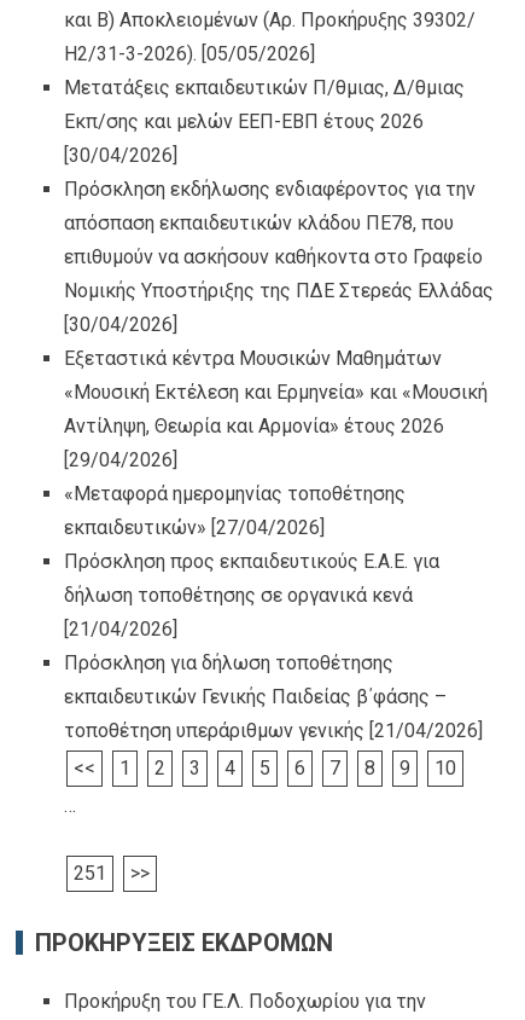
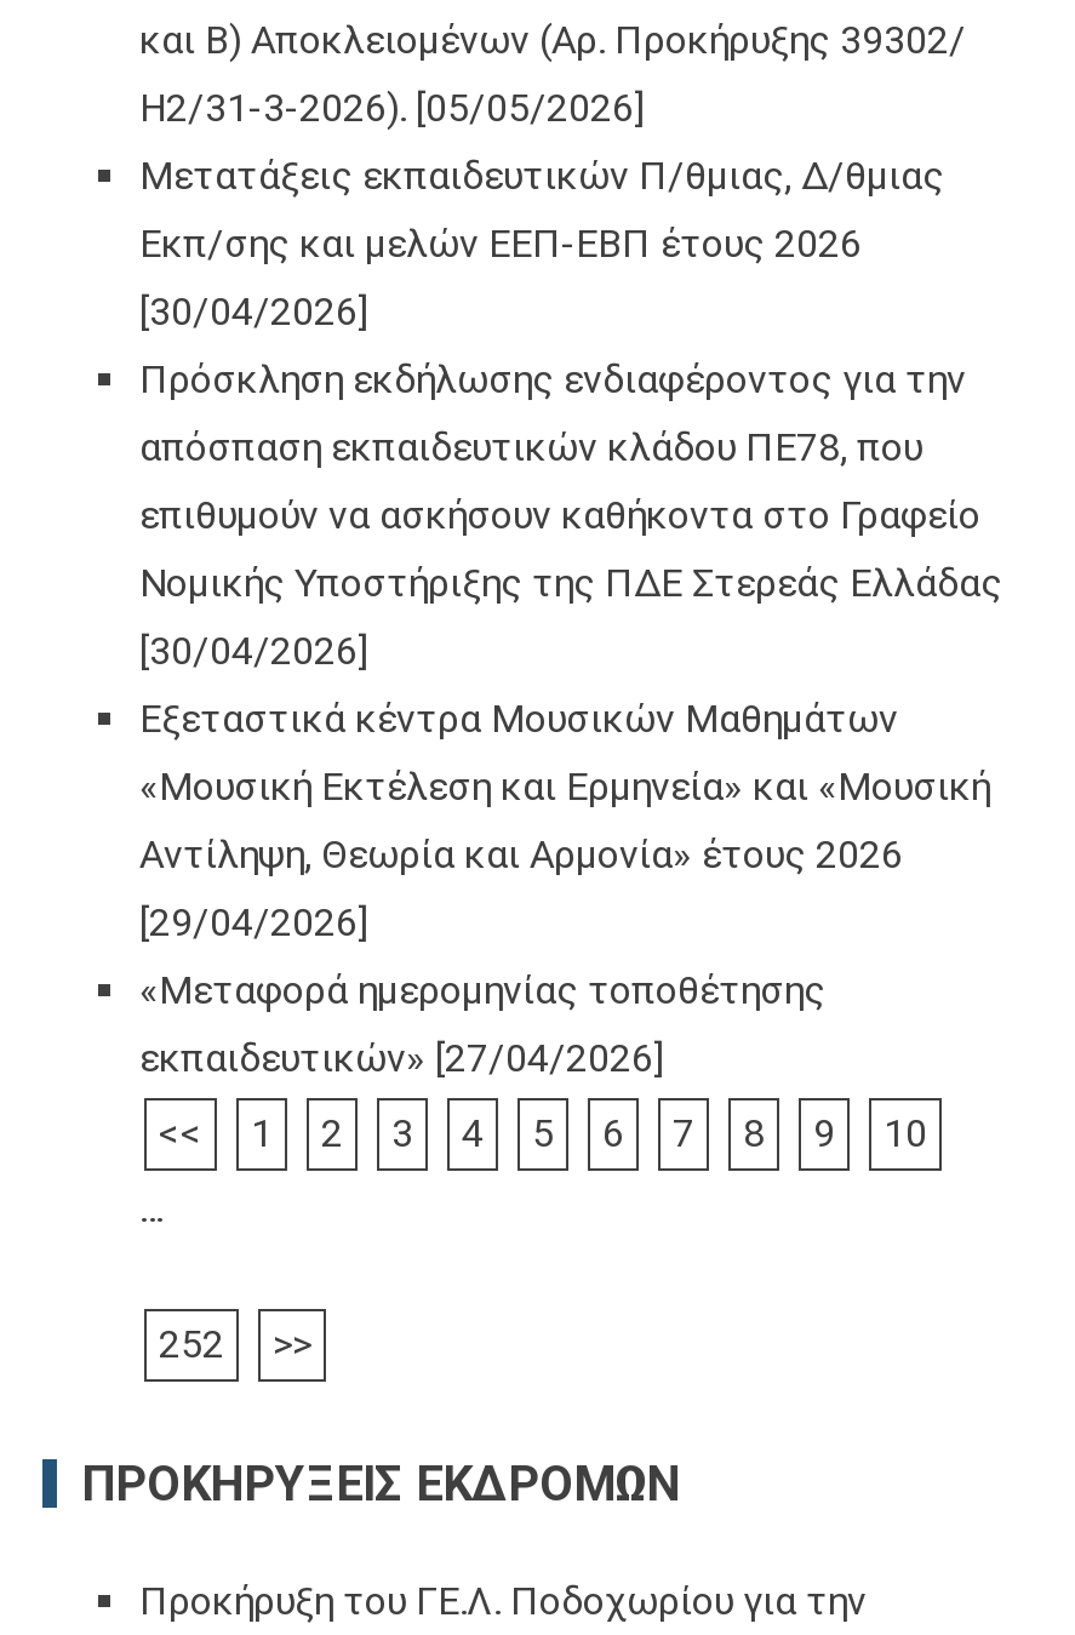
- Πρόσκληση προς εκπαιδευτικούς Ε.Α.Ε. για
- δήλωση τοποθέτησης σε οργανικά κενά
- [21/04/2026]
- Πρόσκληση για δήλωση τοποθέτησης
- εκπαιδευτικών Γενικής Παιδείας β΄φάσης –
- τοποθέτηση υπεράριθμων γενικής [21/04/2026]

- 251
+ 252
